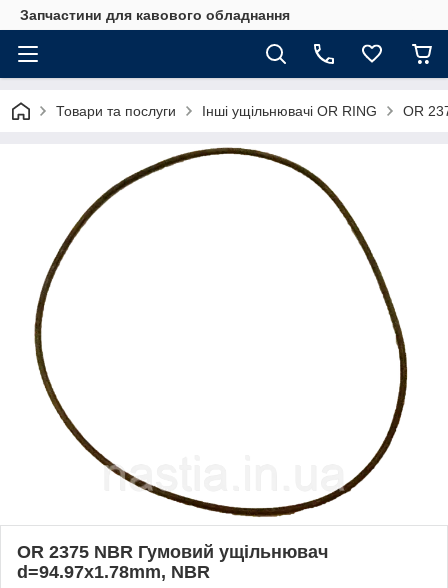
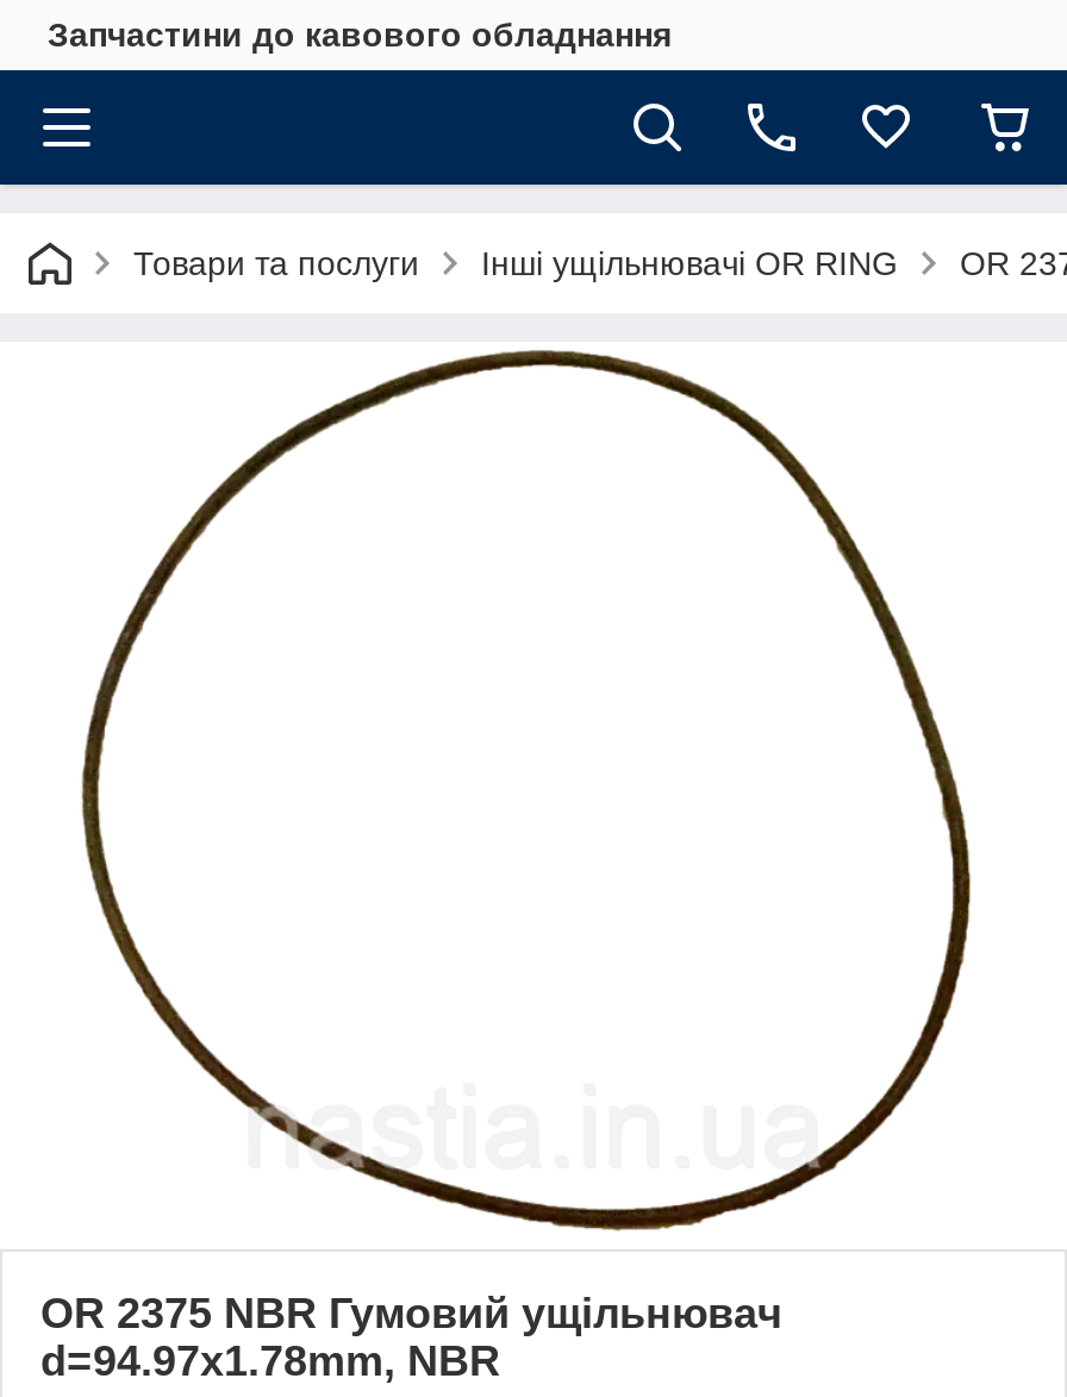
- Запчастини для кавового обладнання
+ Запчастини до кавового обладнання
